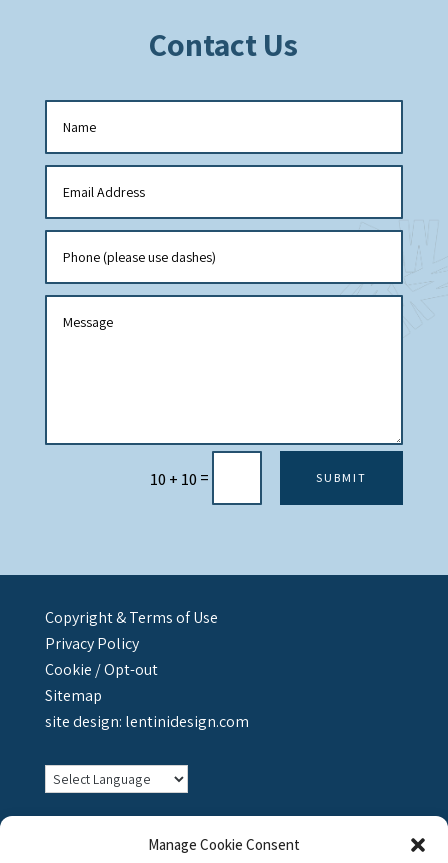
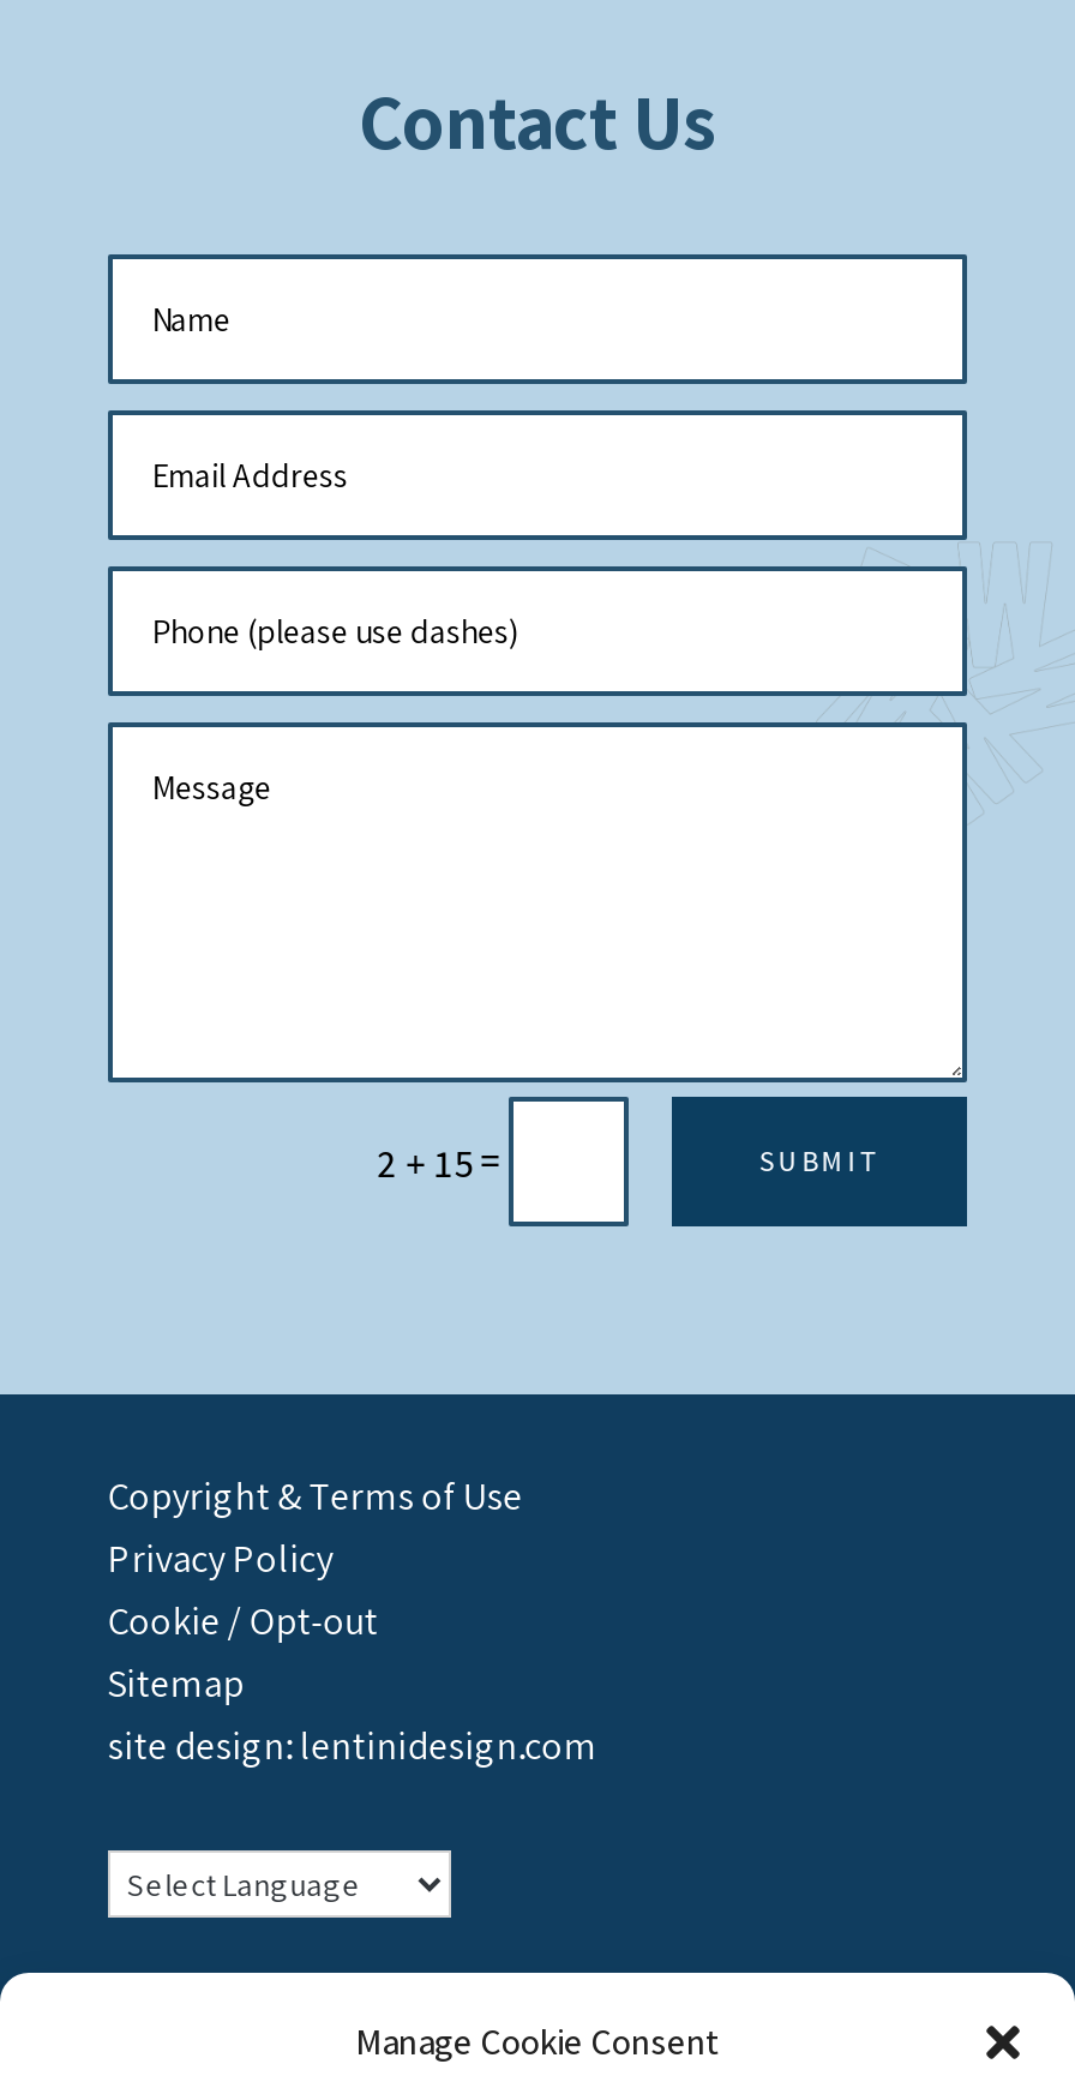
- 10 + 10 =
+ 2 + 15 =
